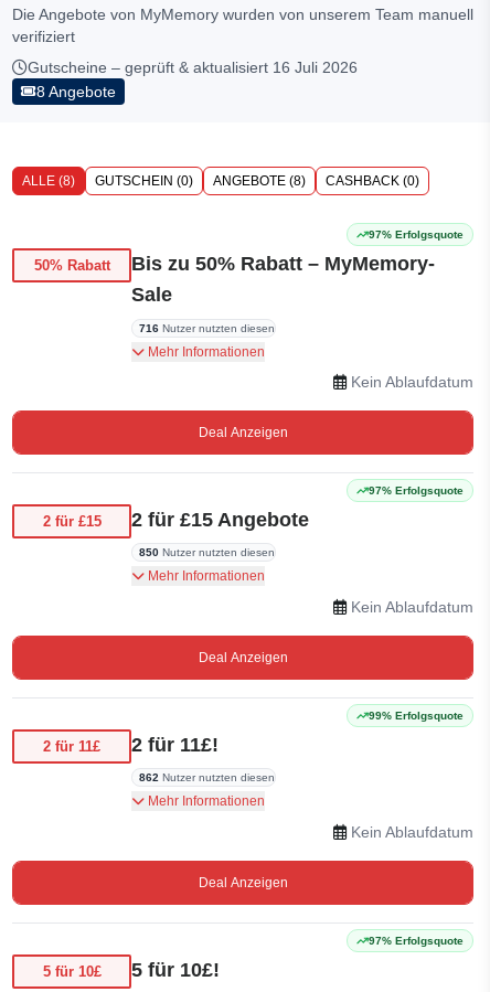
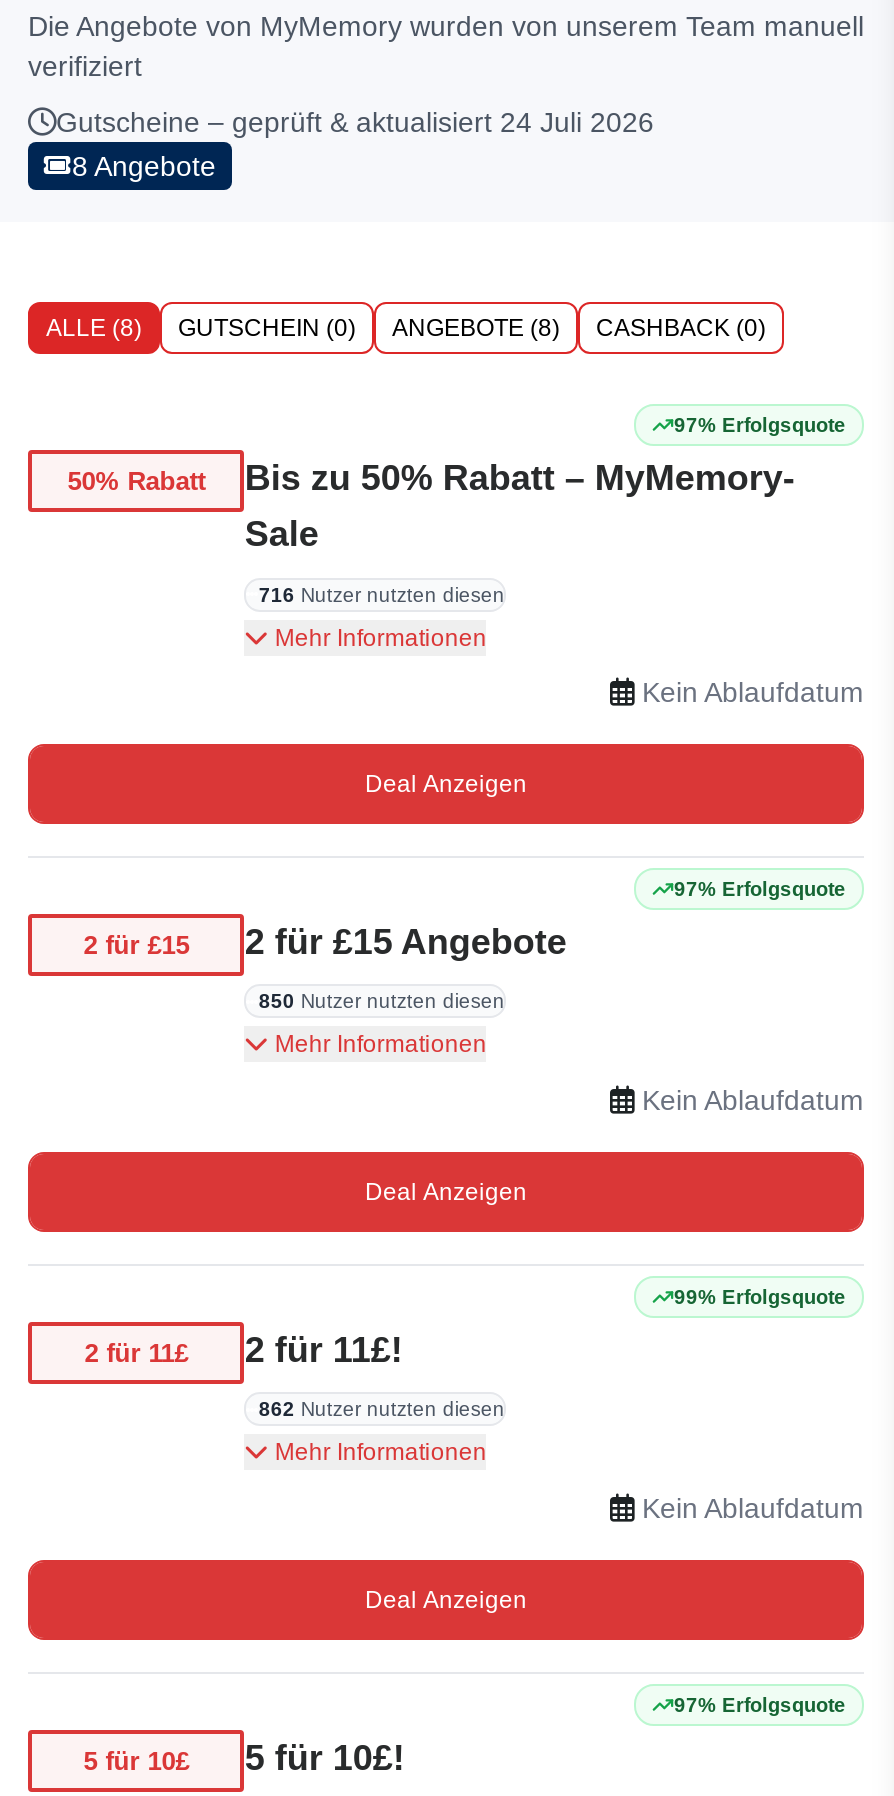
- Gutscheine – geprüft & aktualisiert 16 Juli 2026
+ Gutscheine – geprüft & aktualisiert 24 Juli 2026
